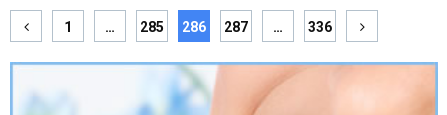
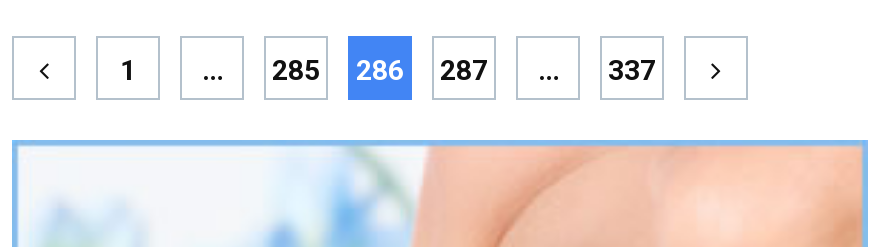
- 336
+ 337
